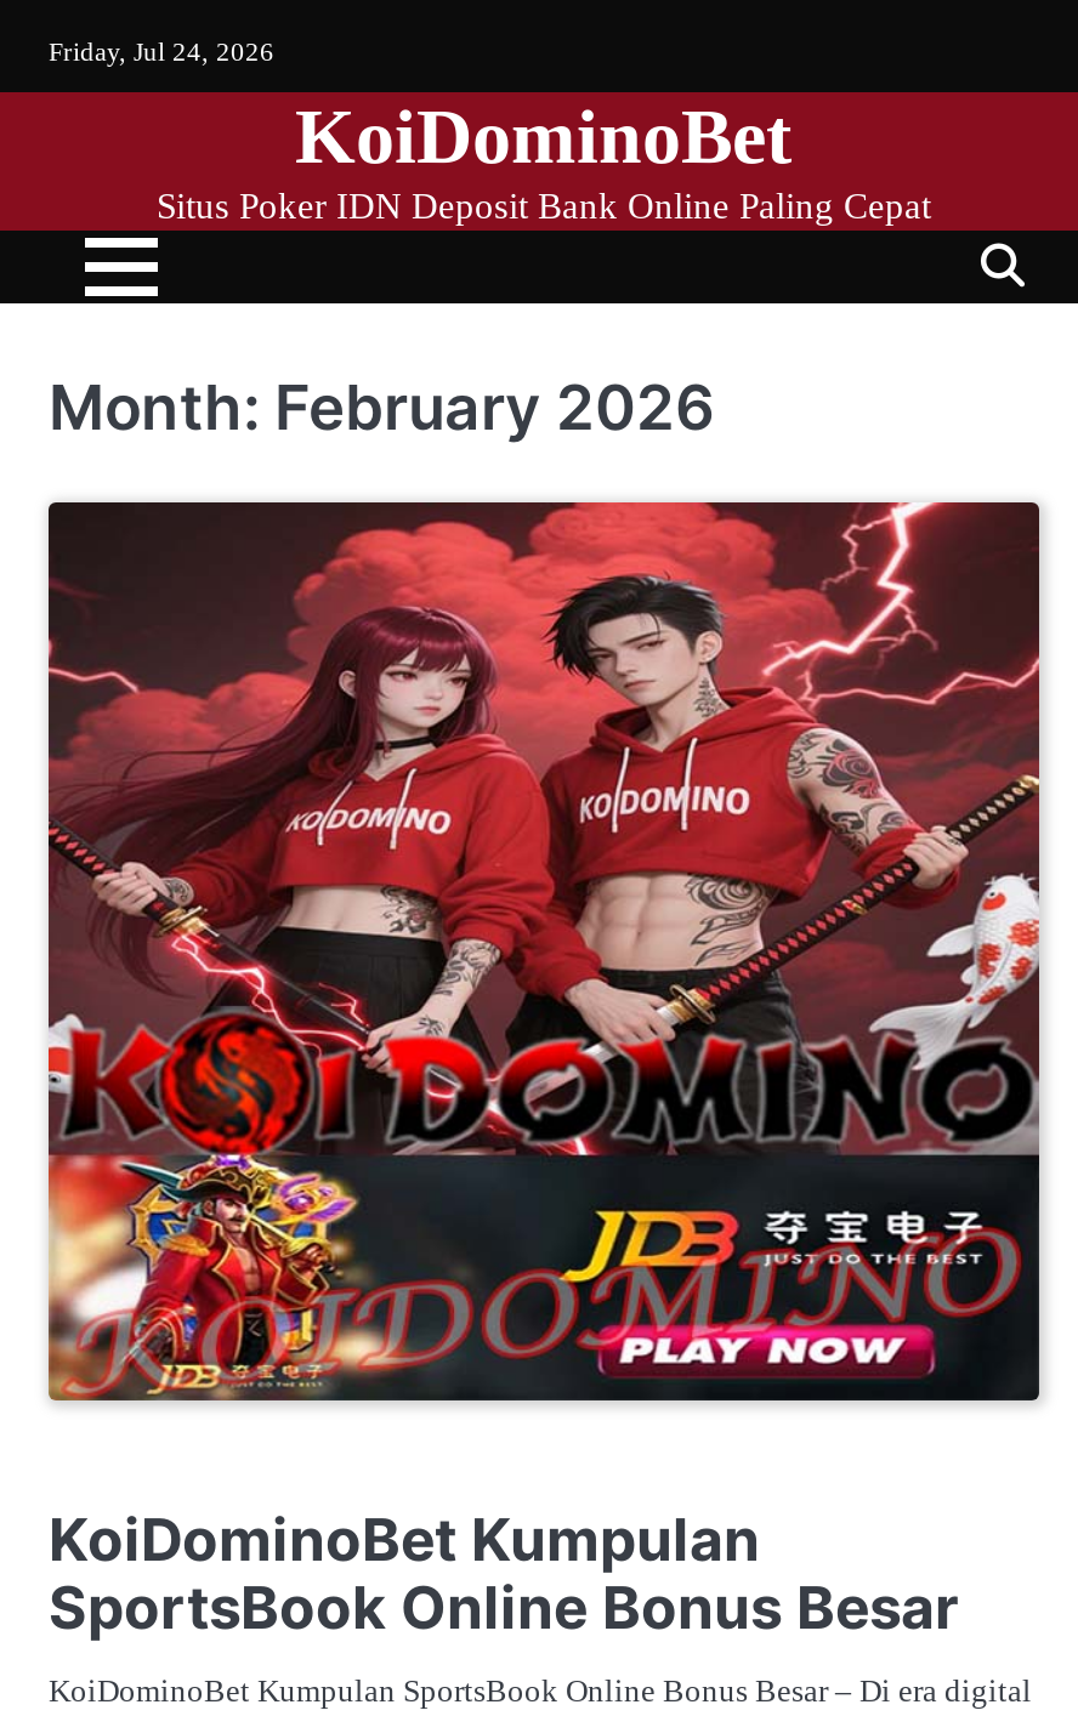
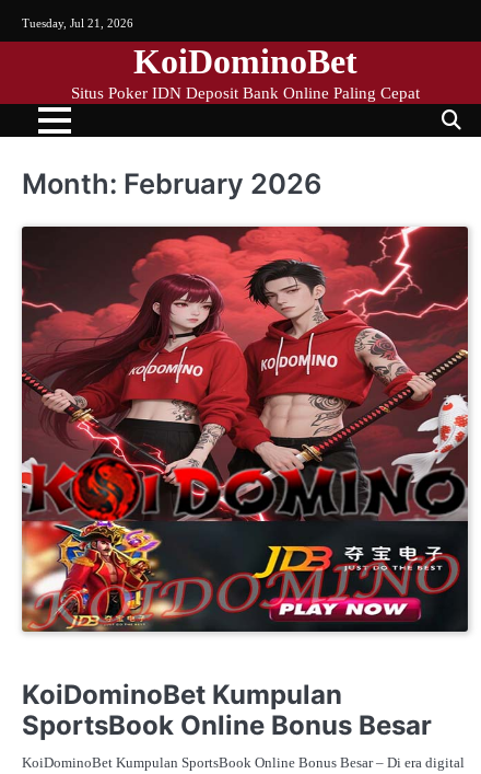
- Friday, Jul 24, 2026
+ Tuesday, Jul 21, 2026
